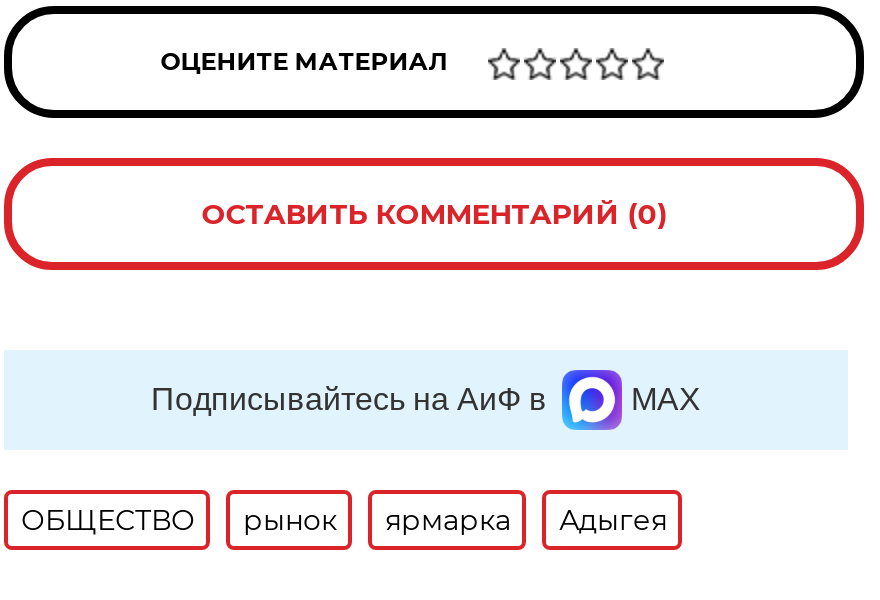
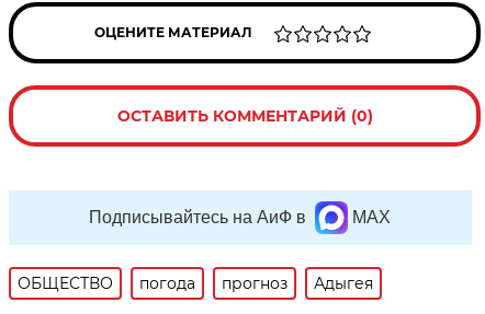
- рынок
- ярмарка
+ погода
+ прогноз
